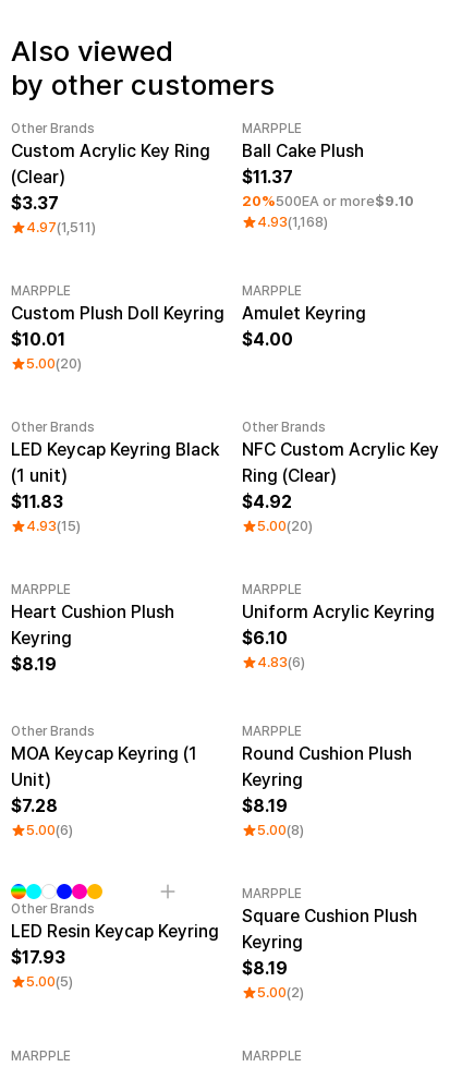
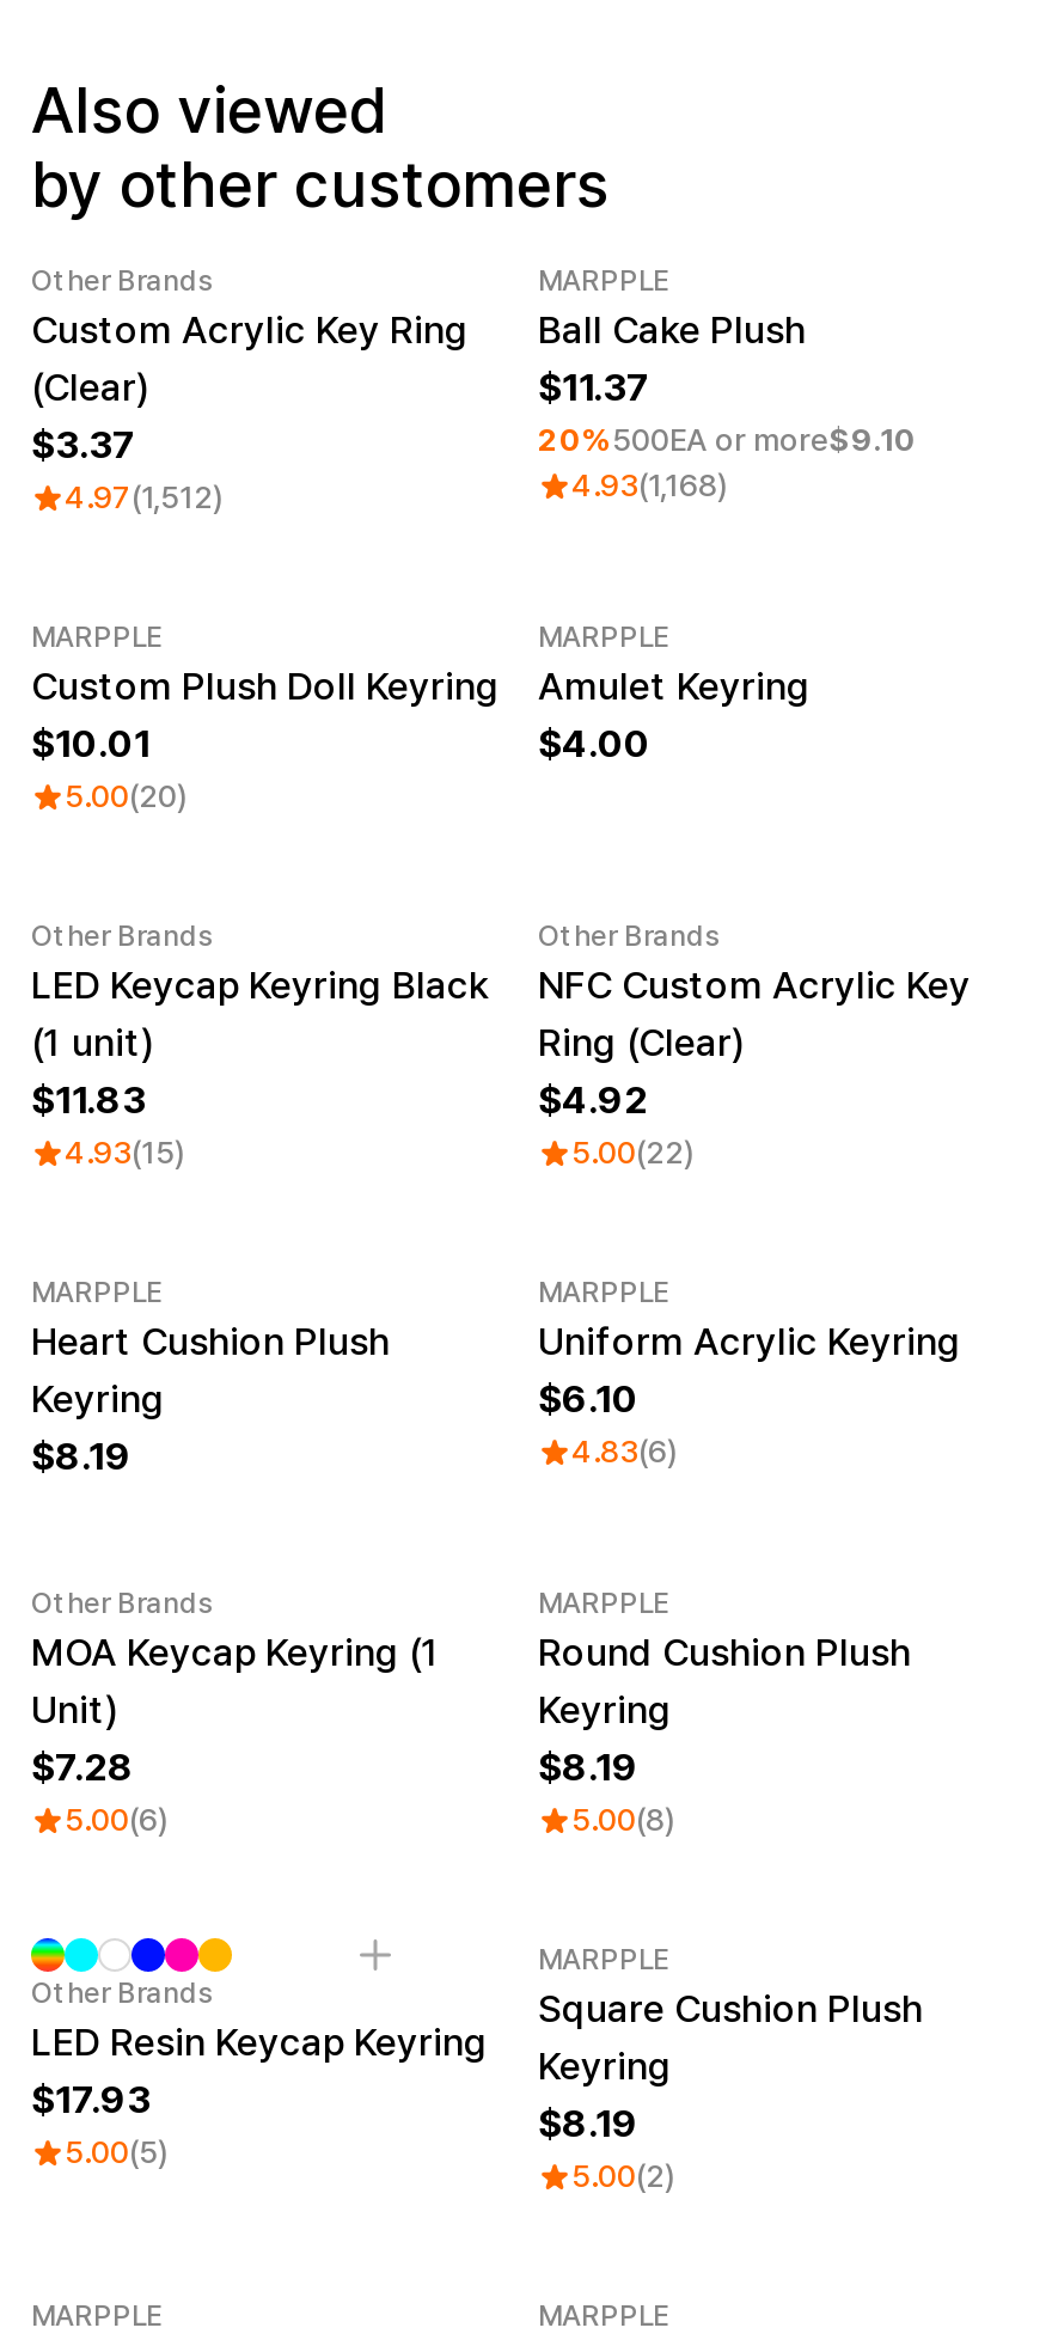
- 4.97(1,511)
+ 4.97(1,512)

- 5.00(20)
+ 5.00(22)
